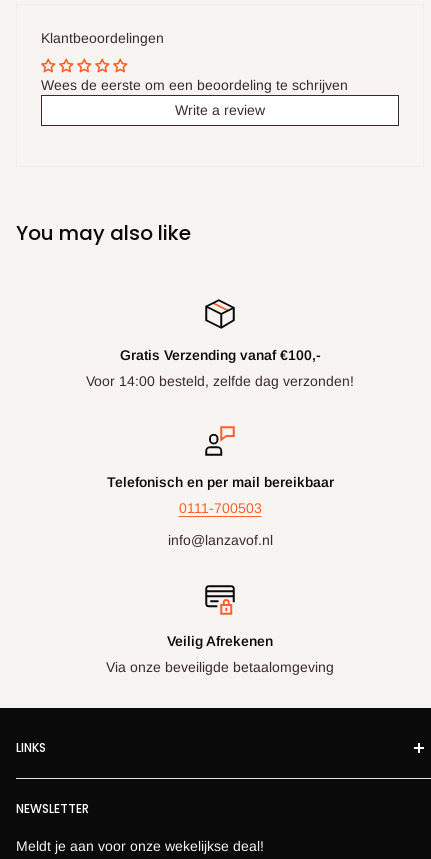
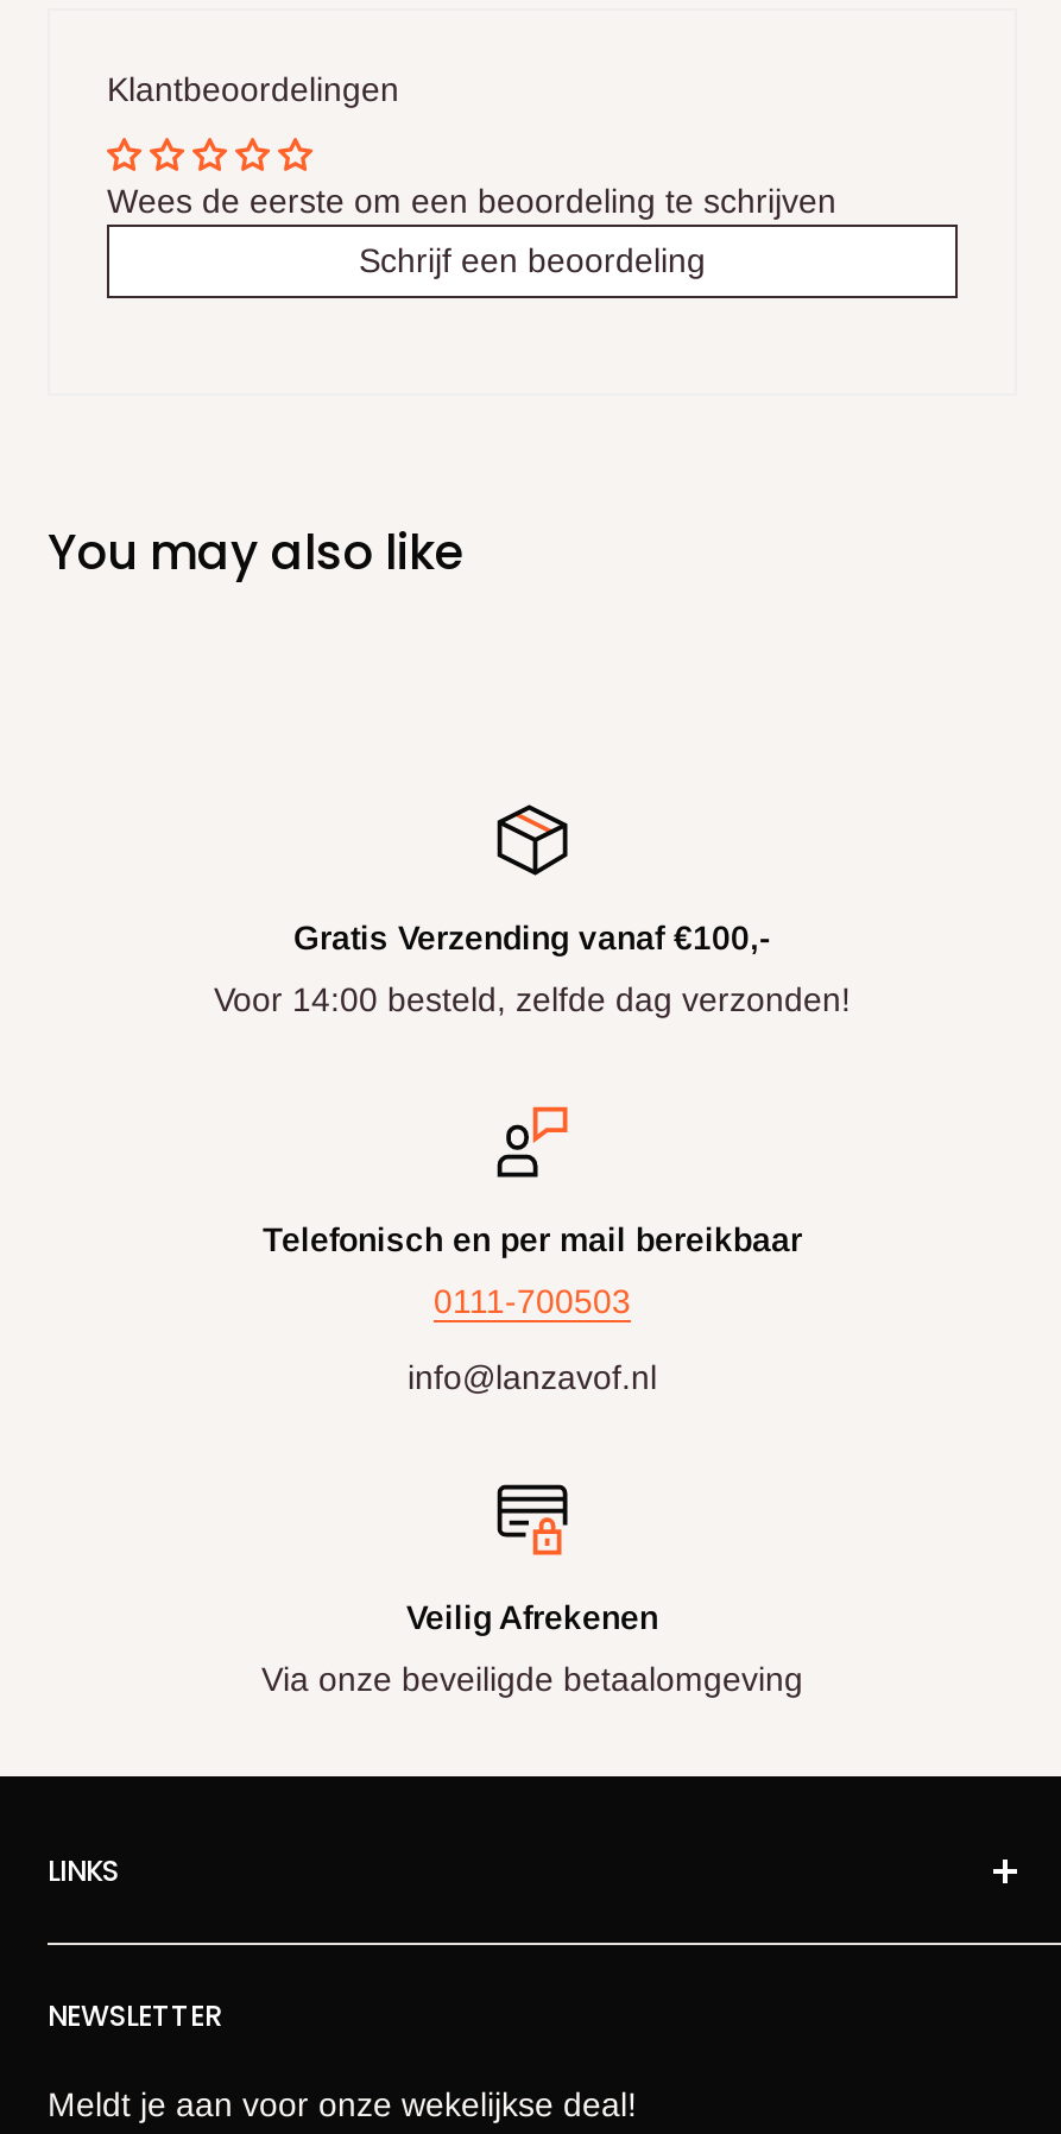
- Write a review
+ Schrijf een beoordeling
